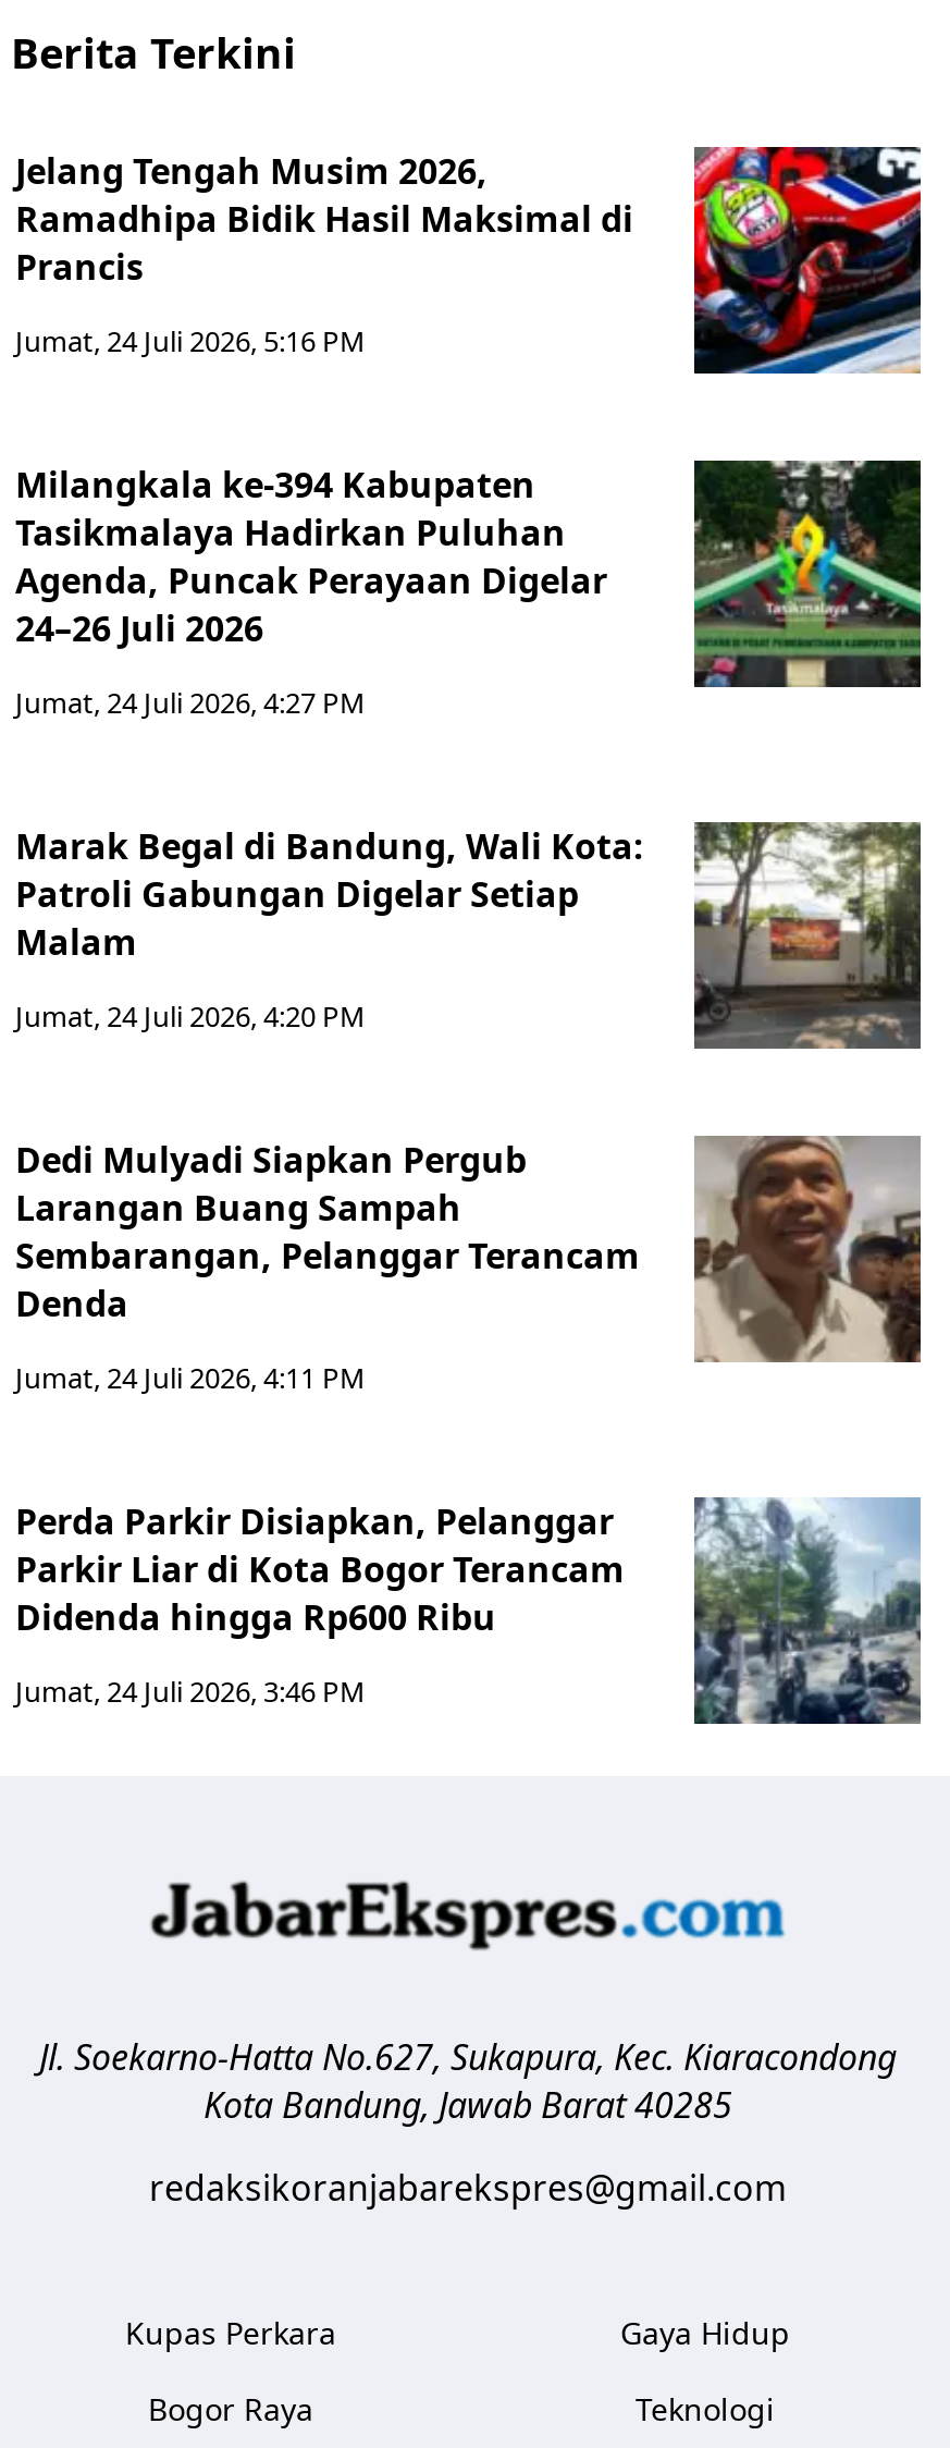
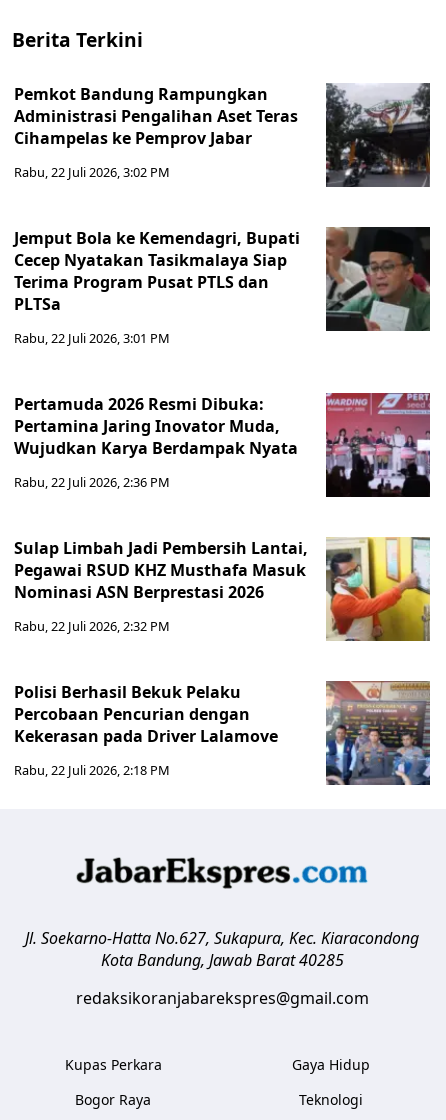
- [image]
- Jelang Tengah Musim 2026,
- Ramadhipa Bidik Hasil Maksimal di
- Prancis
+ [image]
+ Pemkot Bandung Rampungkan
+ Administrasi Pengalihan Aset Teras
+ Cihampelas ke Pemprov Jabar

- Jumat, 24 Juli 2026, 5:16 PM
+ Rabu, 22 Juli 2026, 3:02 PM

- [image]
- Milangkala ke-394 Kabupaten
- Tasikmalaya Hadirkan Puluhan
- Agenda, Puncak Perayaan Digelar
- 24–26 Juli 2026
+ [image]
+ Jemput Bola ke Kemendagri, Bupati
+ Cecep Nyatakan Tasikmalaya Siap
+ Terima Program Pusat PTLS dan
+ PLTSa

- Jumat, 24 Juli 2026, 4:27 PM
+ Rabu, 22 Juli 2026, 3:01 PM

- [image]
- Marak Begal di Bandung, Wali Kota:
- Patroli Gabungan Digelar Setiap
- Malam
+ [image]
+ Pertamuda 2026 Resmi Dibuka:
+ Pertamina Jaring Inovator Muda,
+ Wujudkan Karya Berdampak Nyata

- Jumat, 24 Juli 2026, 4:20 PM
+ Rabu, 22 Juli 2026, 2:36 PM

- [image]
- Dedi Mulyadi Siapkan Pergub
- Larangan Buang Sampah
- Sembarangan, Pelanggar Terancam
- Denda
+ [image]
+ Sulap Limbah Jadi Pembersih Lantai,
+ Pegawai RSUD KHZ Musthafa Masuk
+ Nominasi ASN Berprestasi 2026

- Jumat, 24 Juli 2026, 4:11 PM
+ Rabu, 22 Juli 2026, 2:32 PM

- Perda Parkir Disiapkan, Pelanggar
- Parkir Liar di Kota Bogor Terancam
- Didenda hingga Rp600 Ribu
+ Polisi Berhasil Bekuk Pelaku
+ Percobaan Pencurian dengan
+ Kekerasan pada Driver Lalamove

- [image]
+ [image]

- Jumat, 24 Juli 2026, 3:46 PM
+ Rabu, 22 Juli 2026, 2:18 PM
